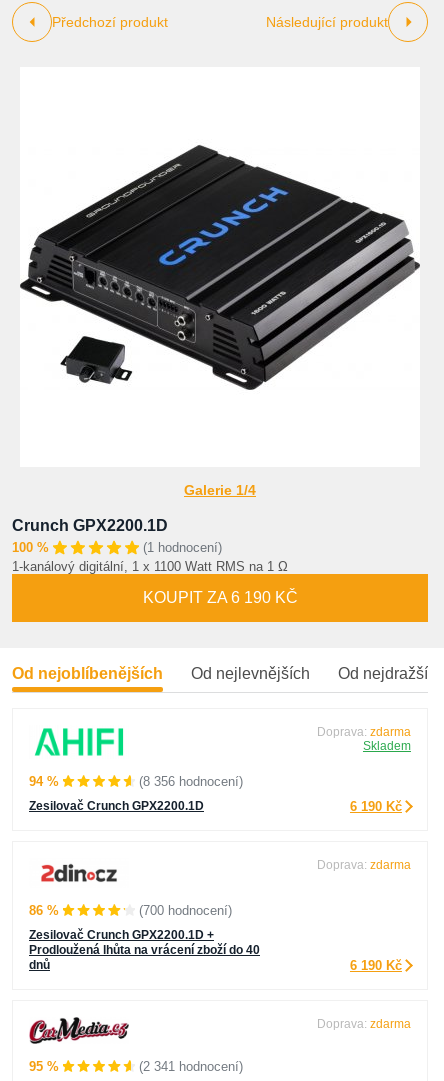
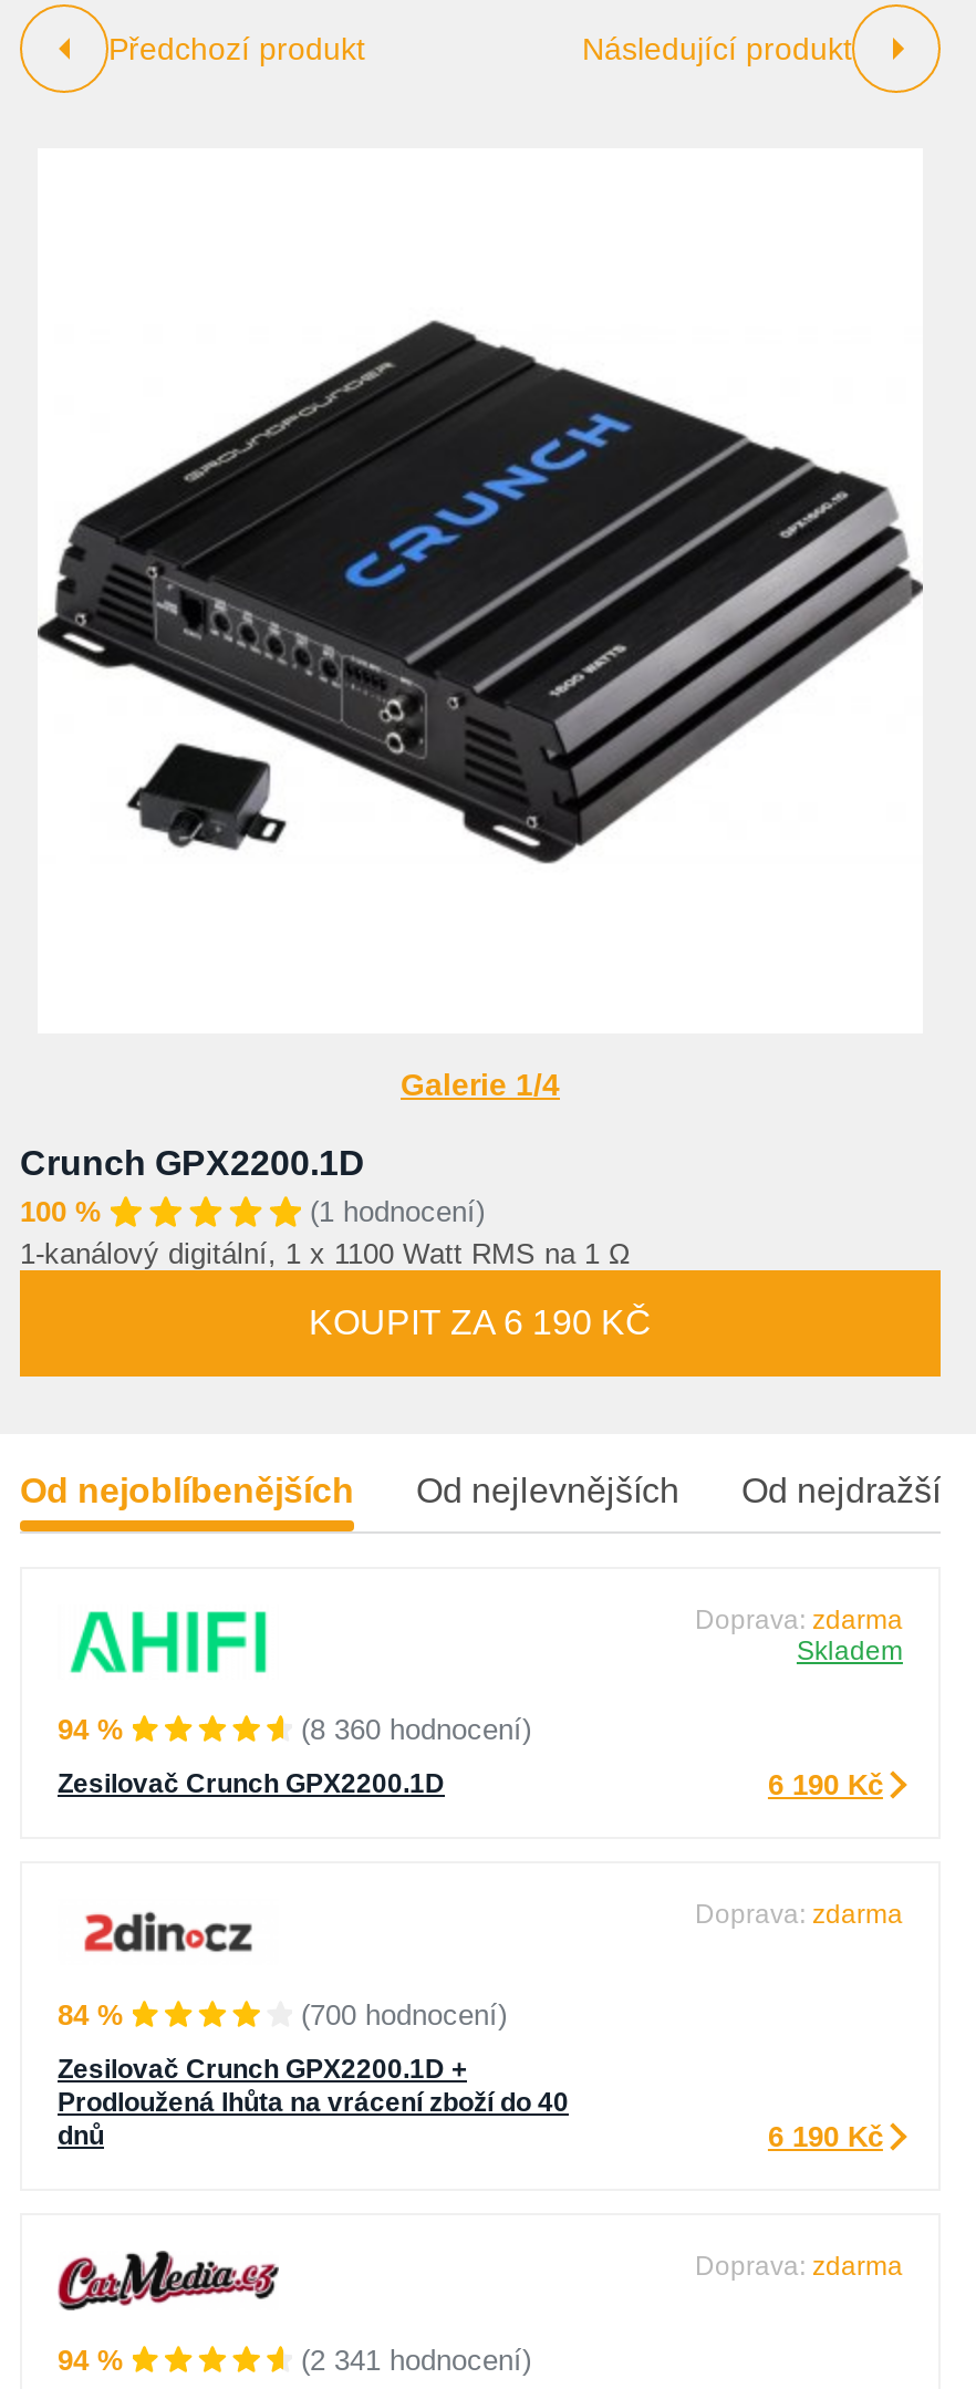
- (8 356 hodnocení)
+ (8 360 hodnocení)

- 86 %
+ 84 %

- 95 %
+ 94 %
